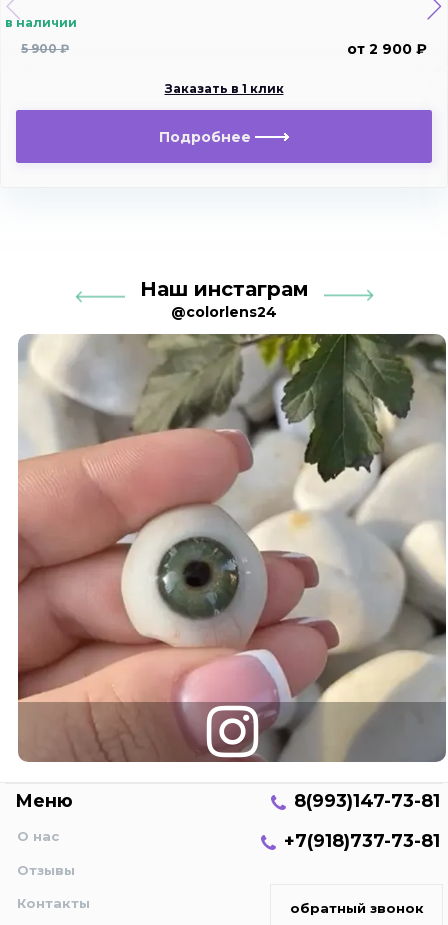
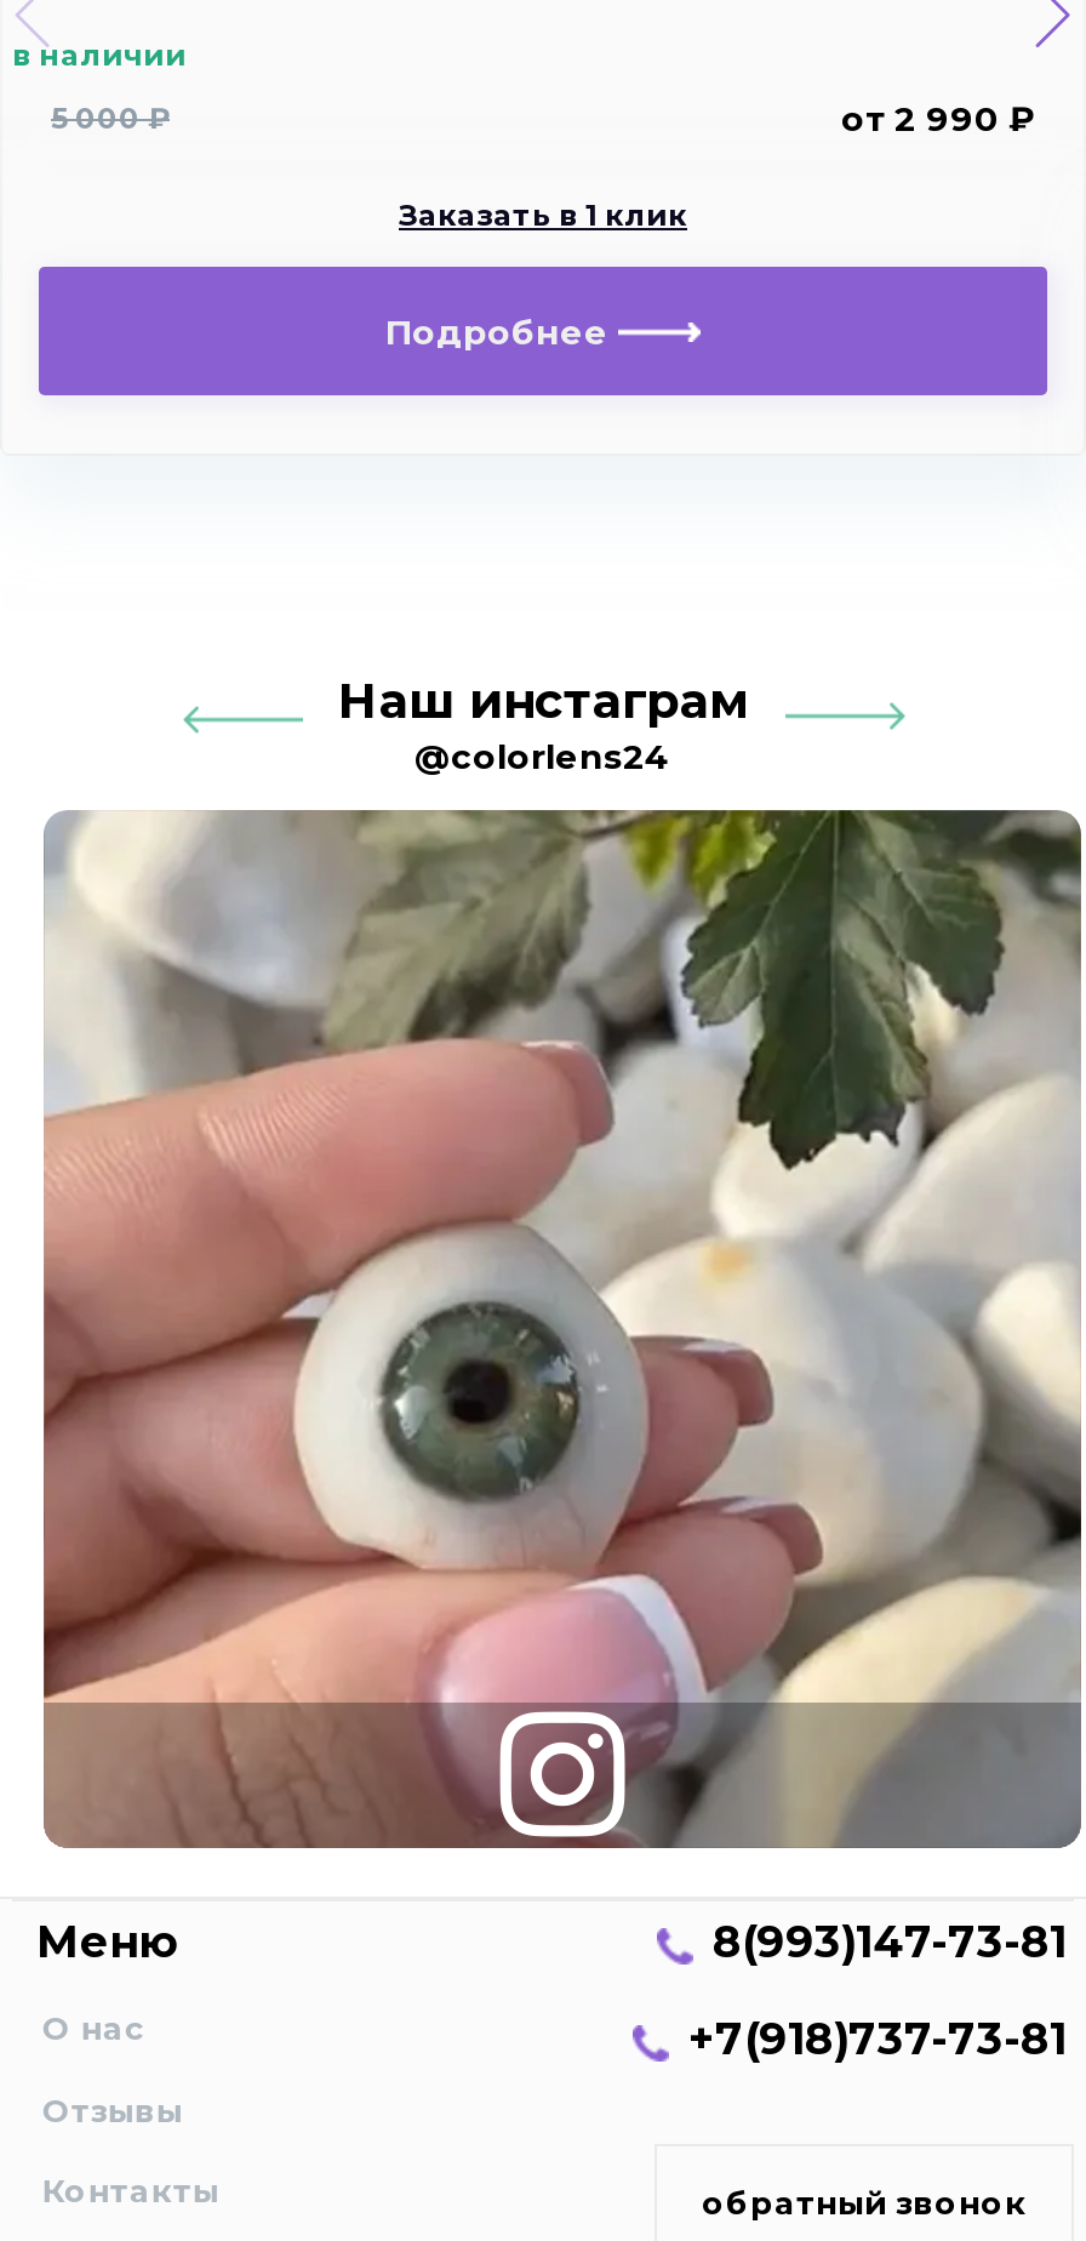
- 5 900 ₽
+ 5 000 ₽

- от 2 900 ₽
+ от 2 990 ₽
